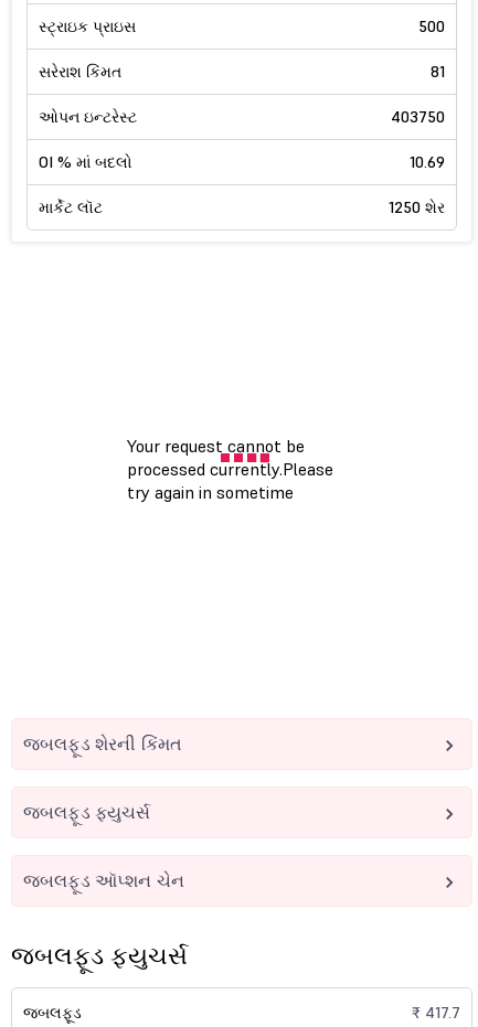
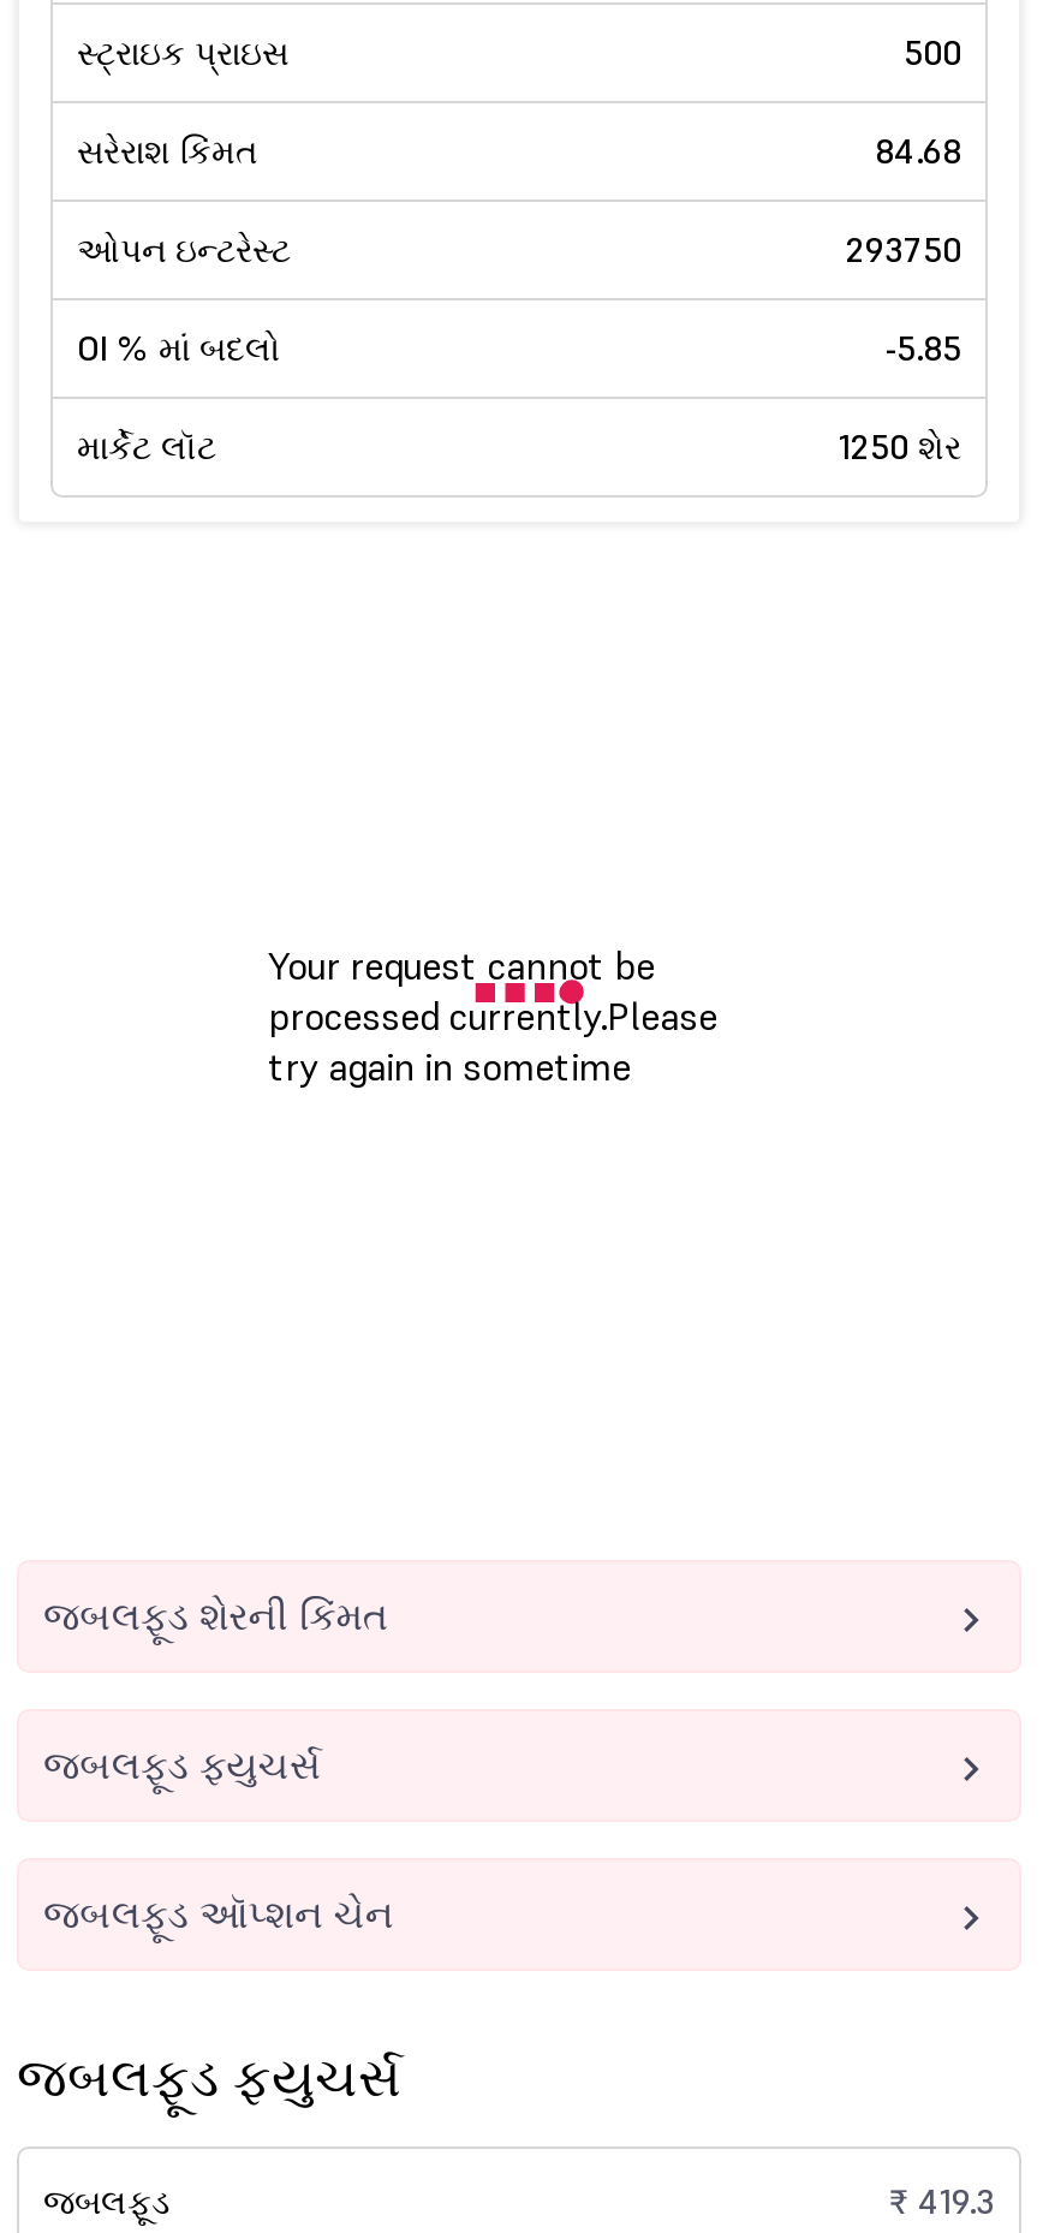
- 81
+ 84.68

- 403750
+ 293750

- 10.69
+ -5.85

- ₹ 417.7
+ ₹ 419.3
